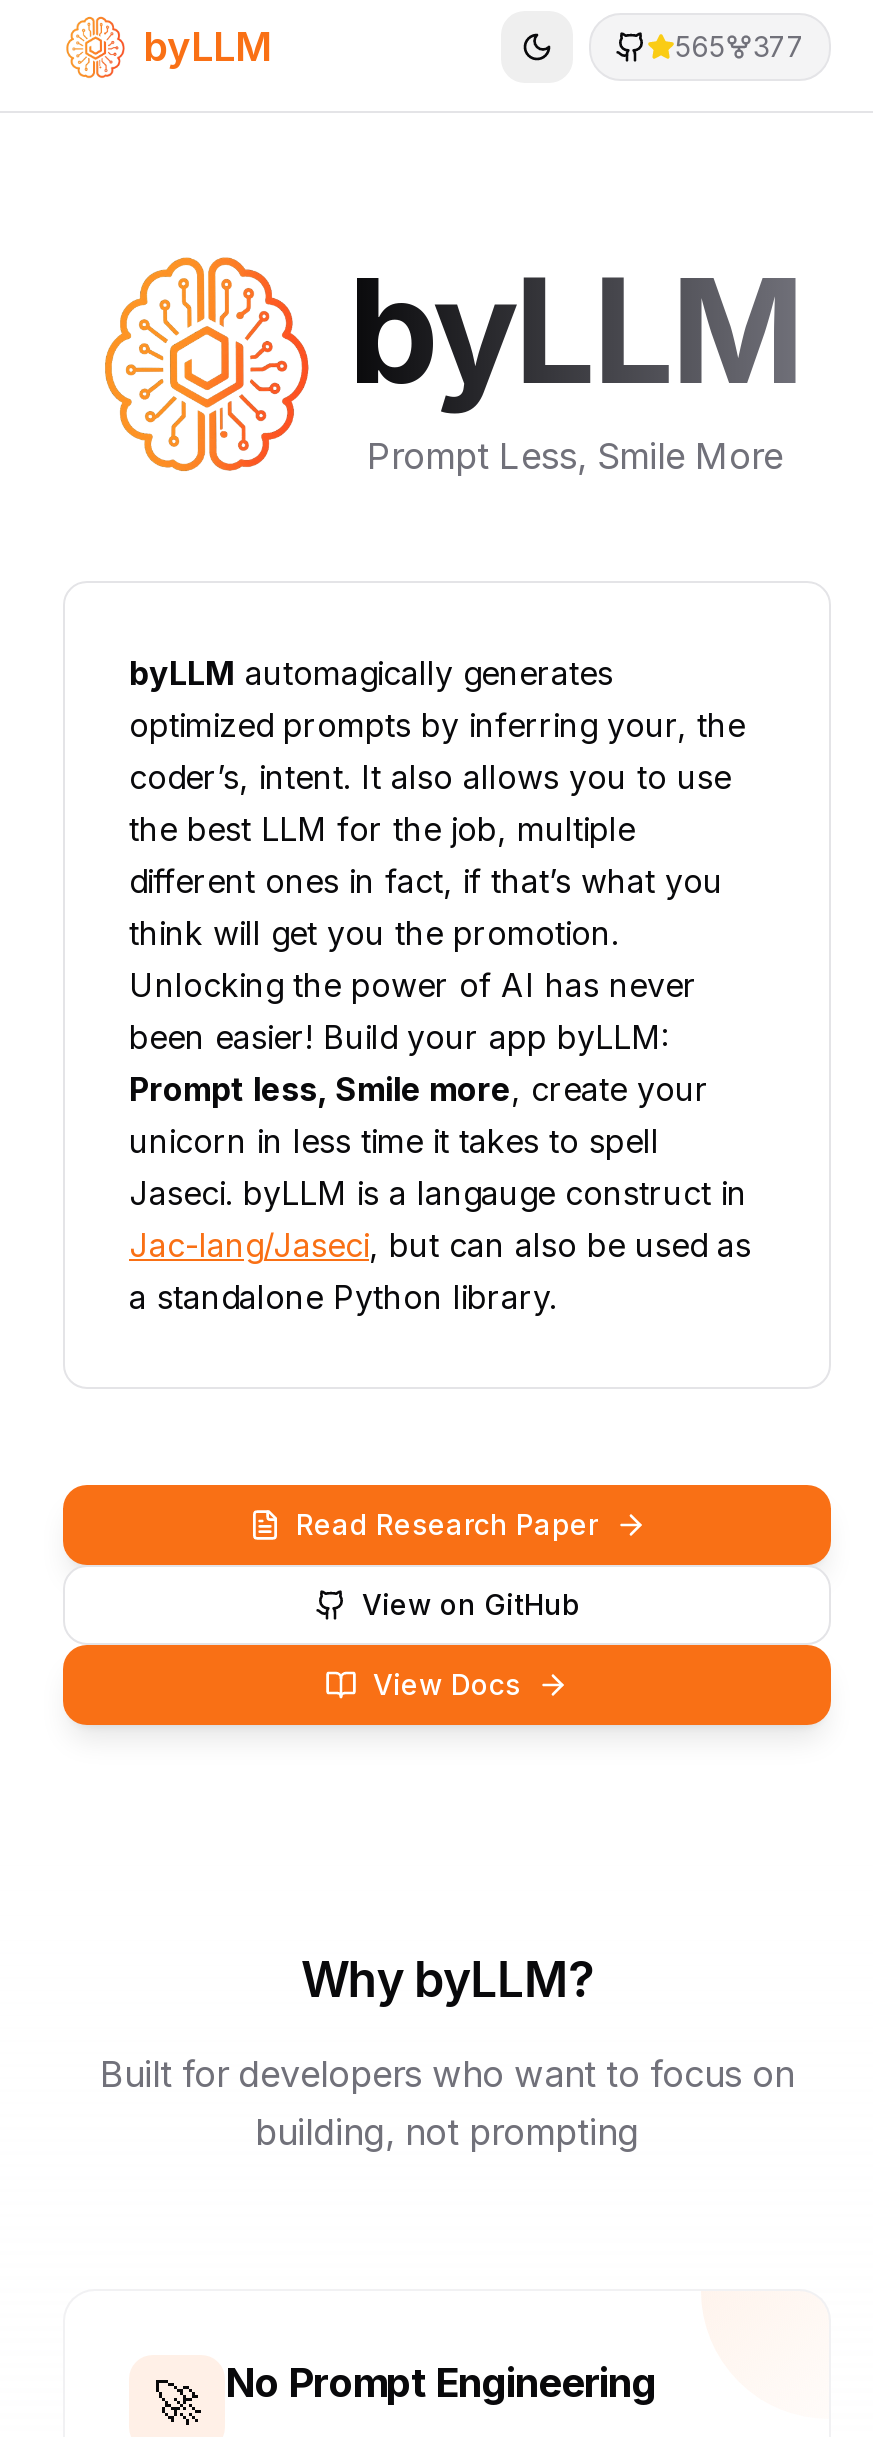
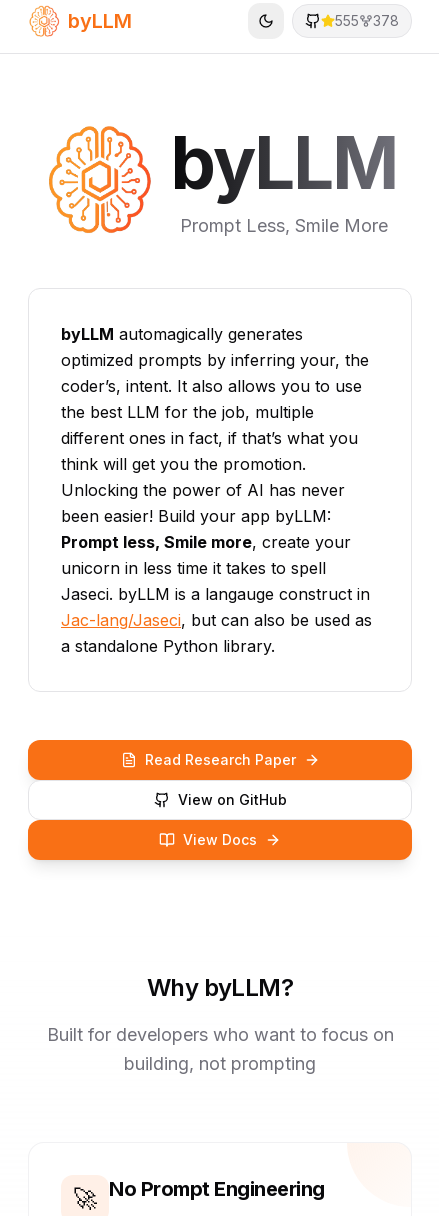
- 565
+ 555

- 377
+ 378
